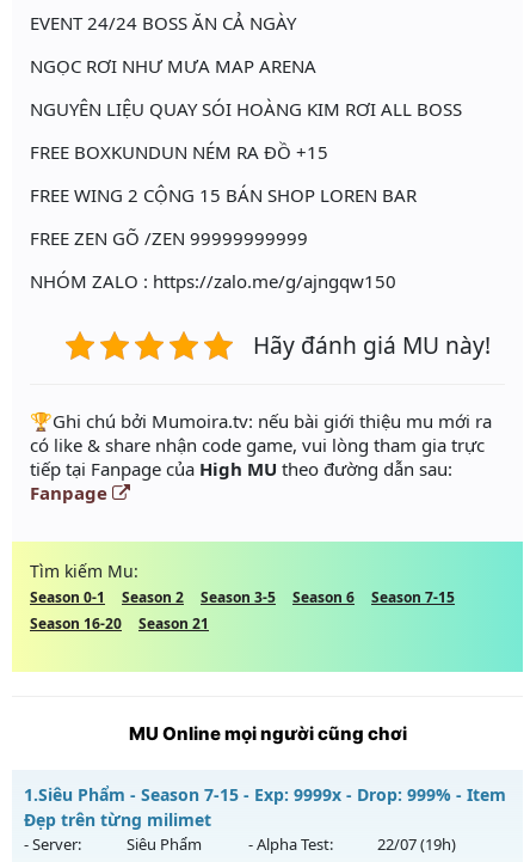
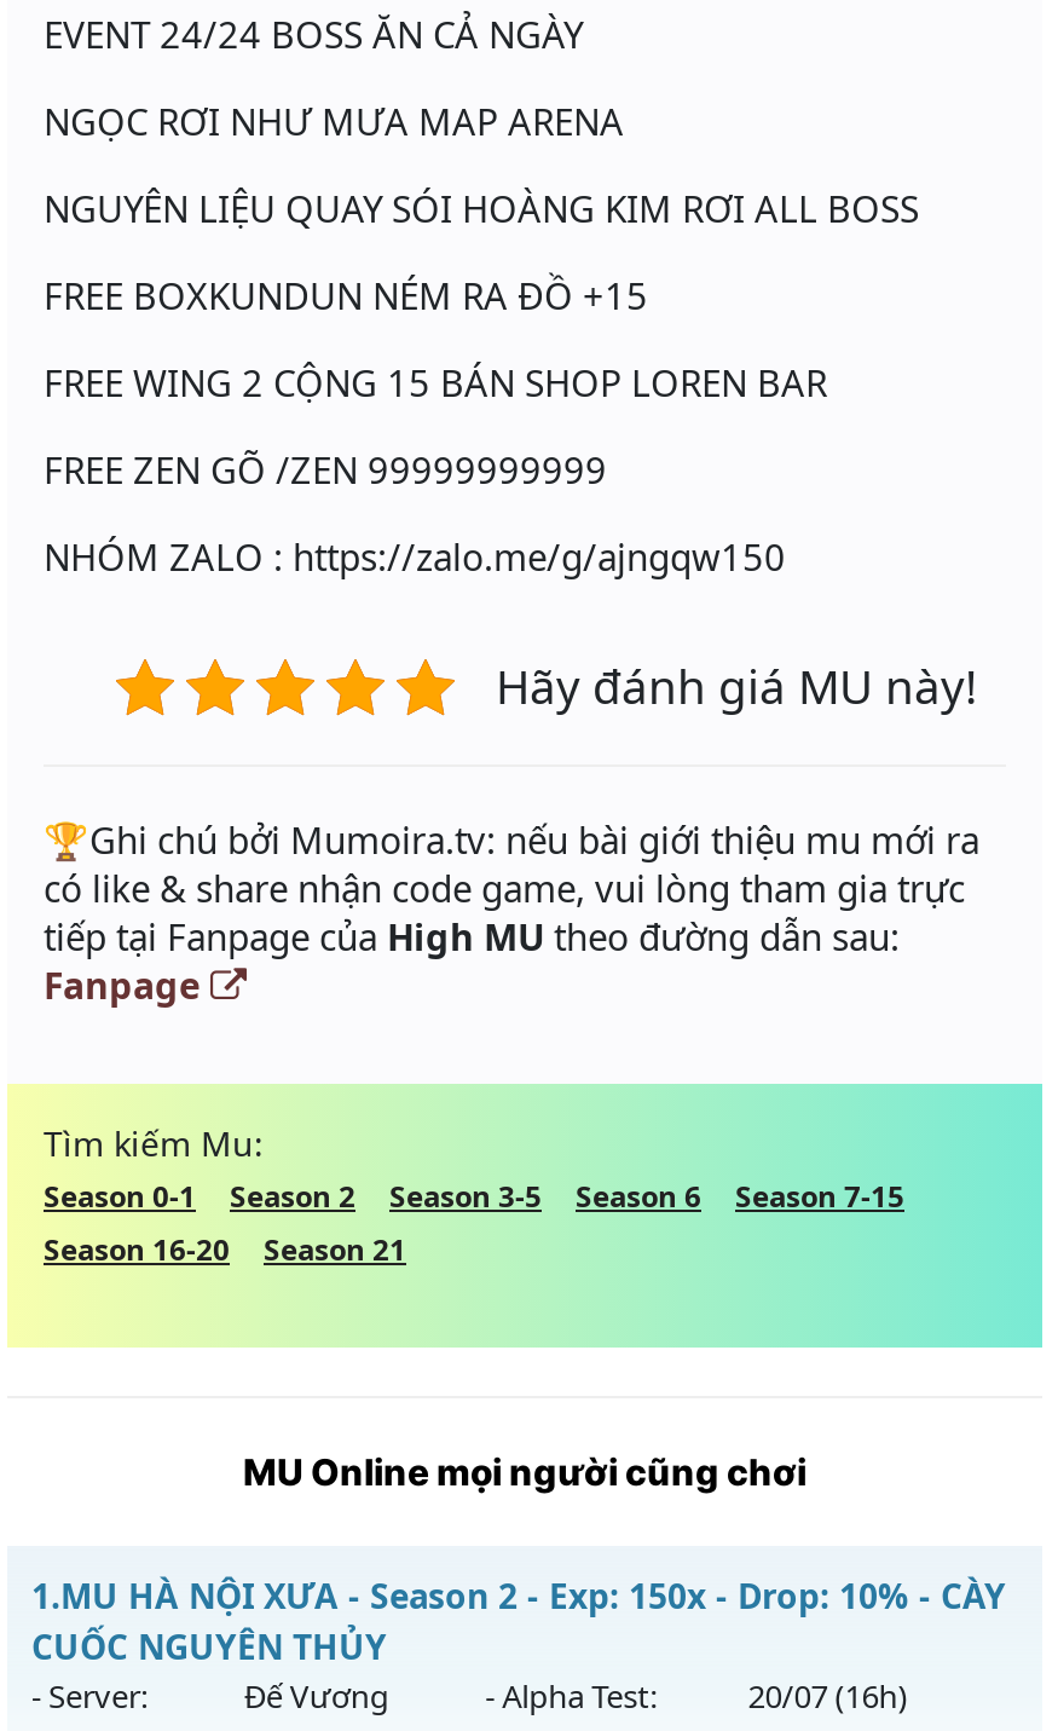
- 1.Siêu Phẩm - Season 7-15 - Exp: 9999x - Drop: 999% - Item
- Đẹp trên từng milimet
+ 1.MU HÀ NỘI XƯA - Season 2 - Exp: 150x - Drop: 10% - CÀY
+ CUỐC NGUYÊN THỦY

- Siêu Phẩm
+ Đế Vương

- 22/07 (19h)
+ 20/07 (16h)
